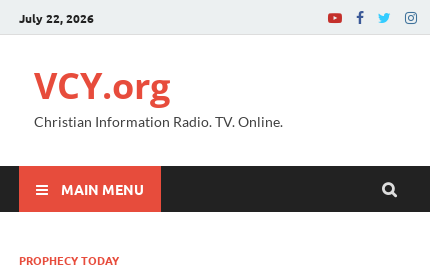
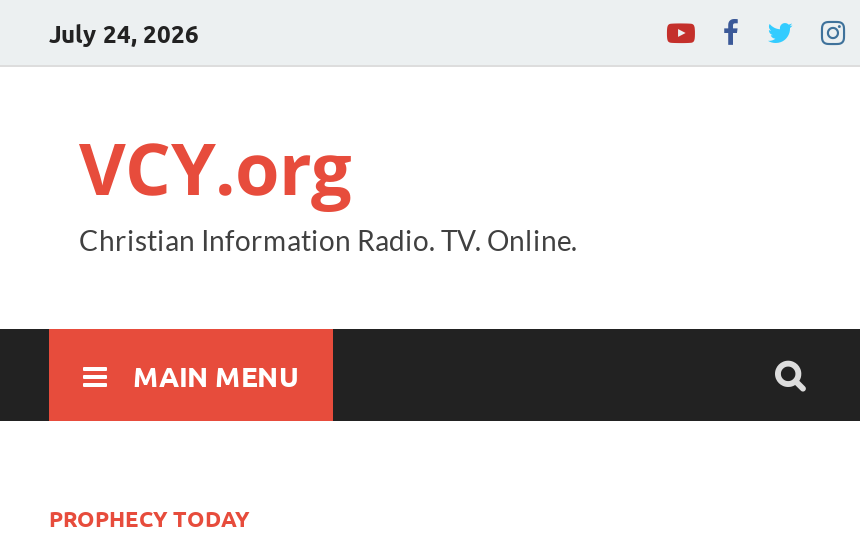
- July 22, 2026
+ July 24, 2026
